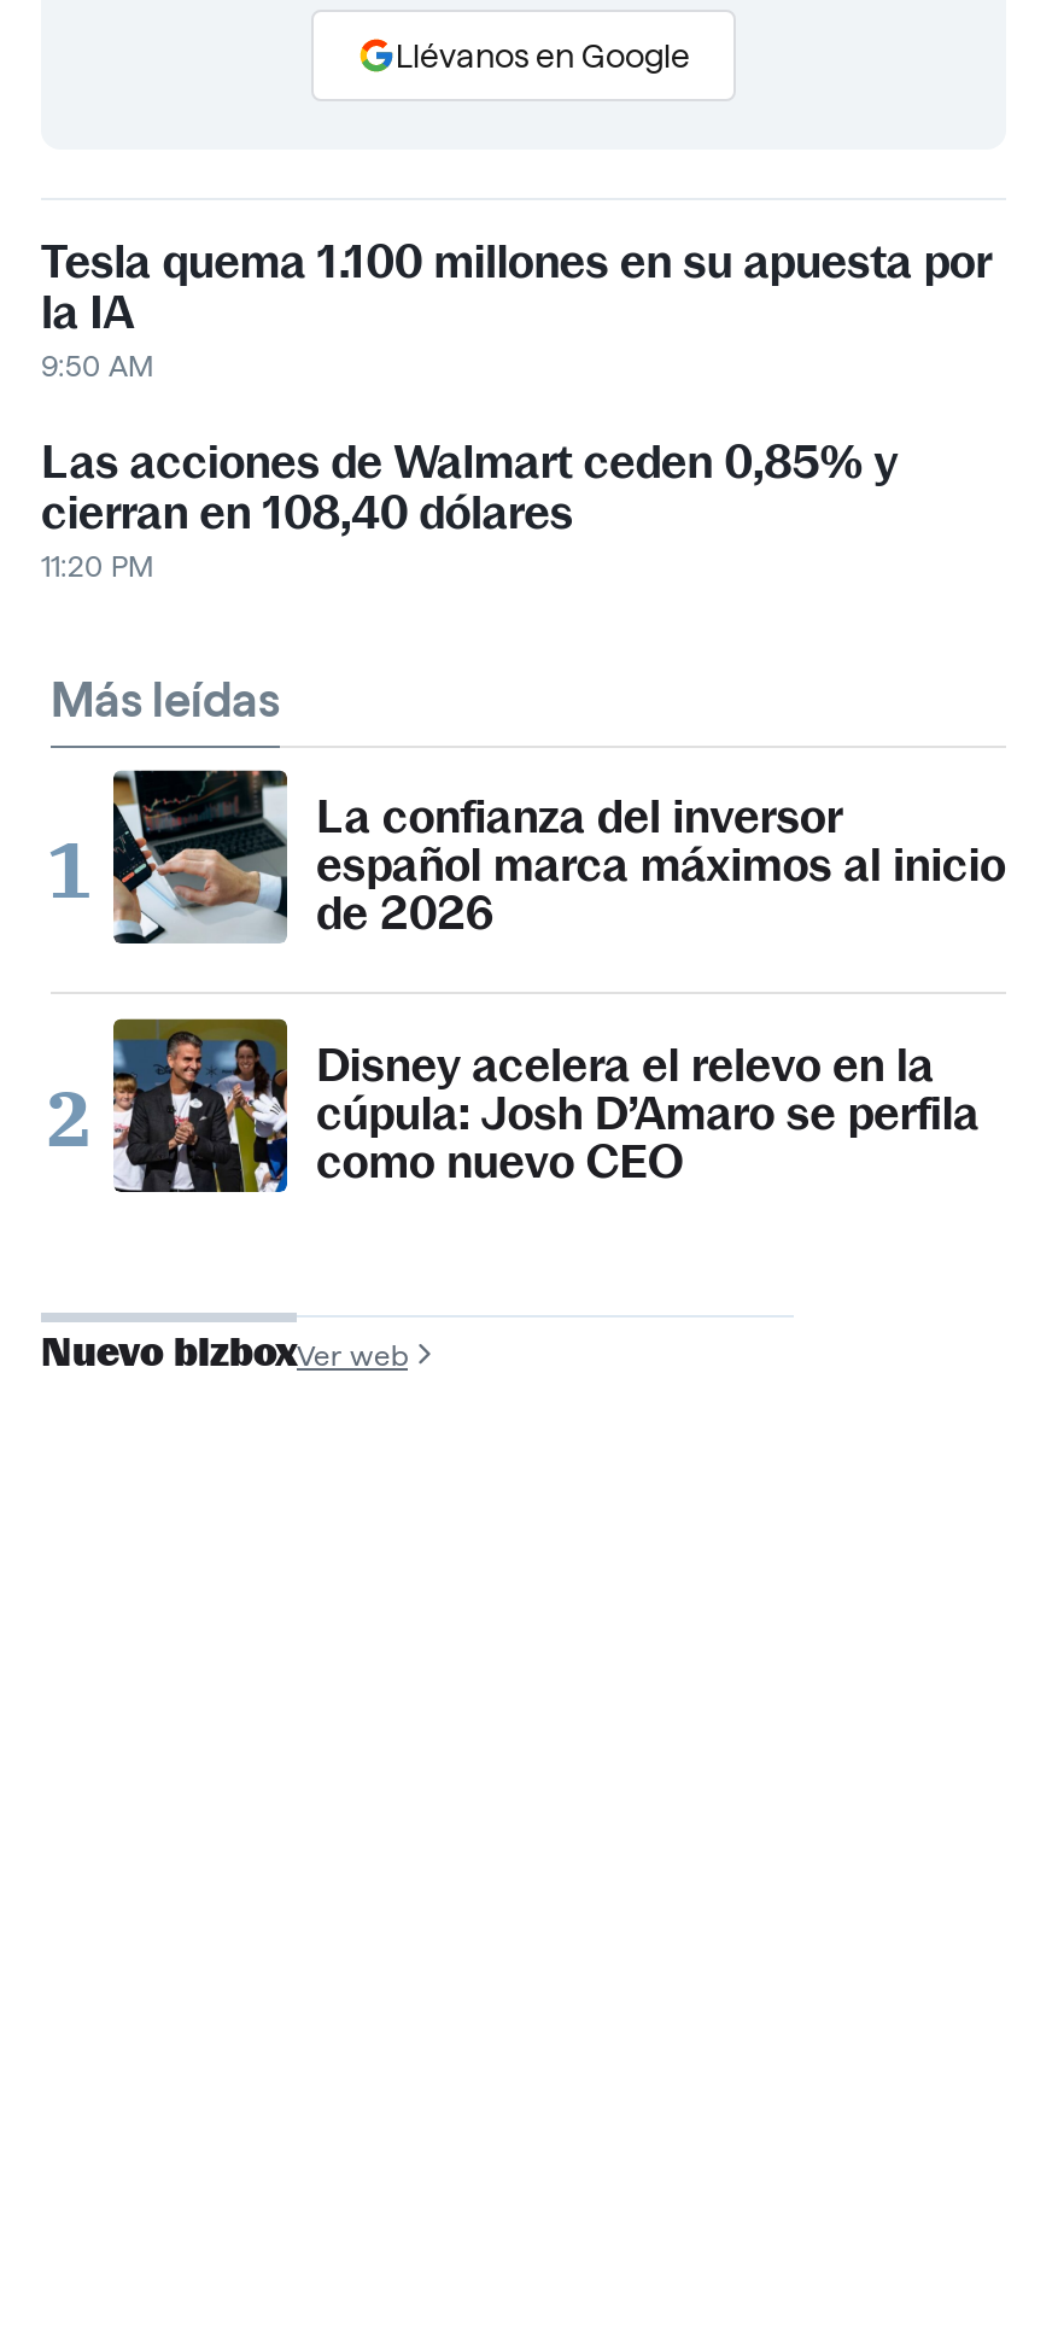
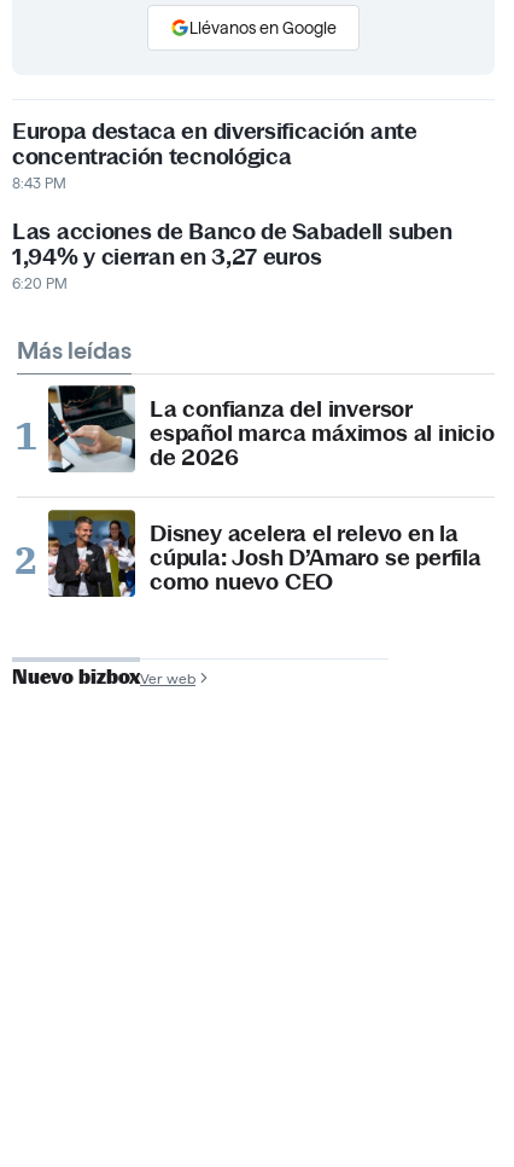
- Tesla quema 1.100 millones en su apuesta por
- la IA
- 9:50 AM
+ Europa destaca en diversificación ante
+ concentración tecnológica
+ 8:43 PM

- Las acciones de Walmart ceden 0,85% y
- cierran en 108,40 dólares
- 11:20 PM
+ Las acciones de Banco de Sabadell suben
+ 1,94% y cierran en 3,27 euros
+ 6:20 PM
